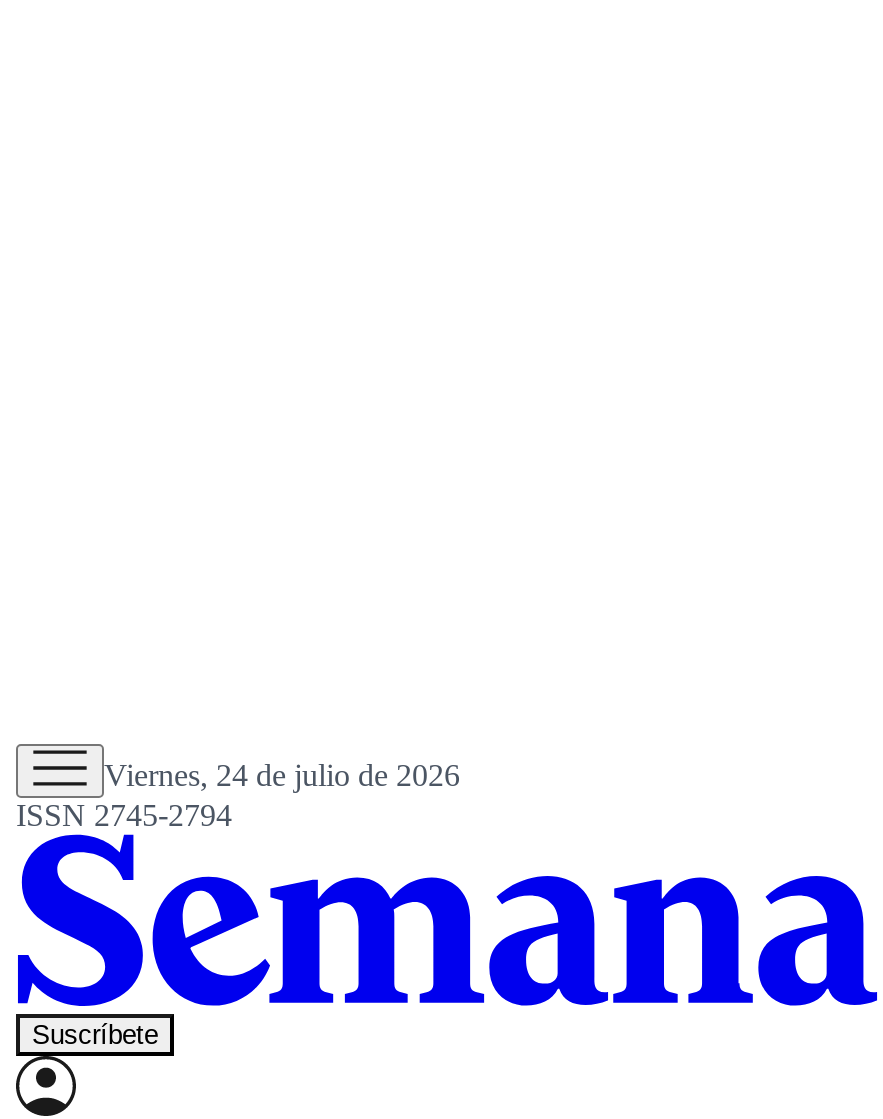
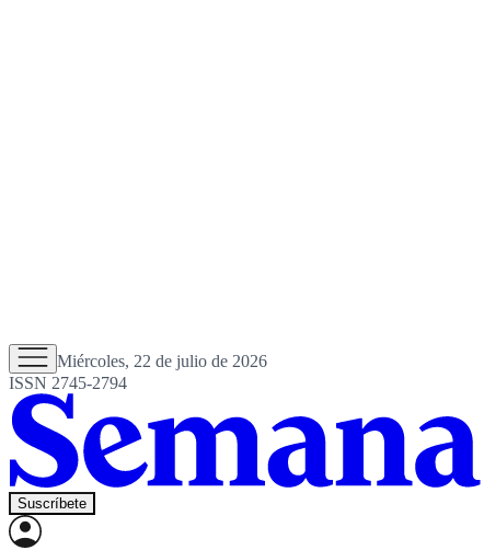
- Viernes, 24 de julio de 2026
+ Miércoles, 22 de julio de 2026
